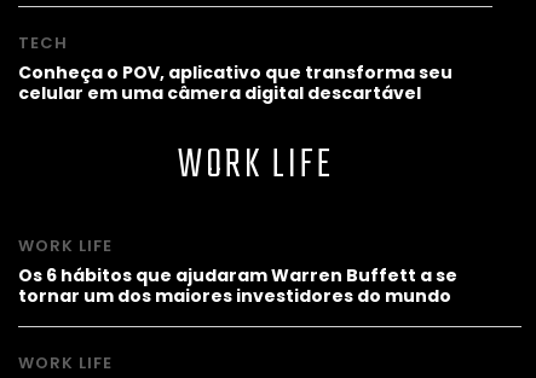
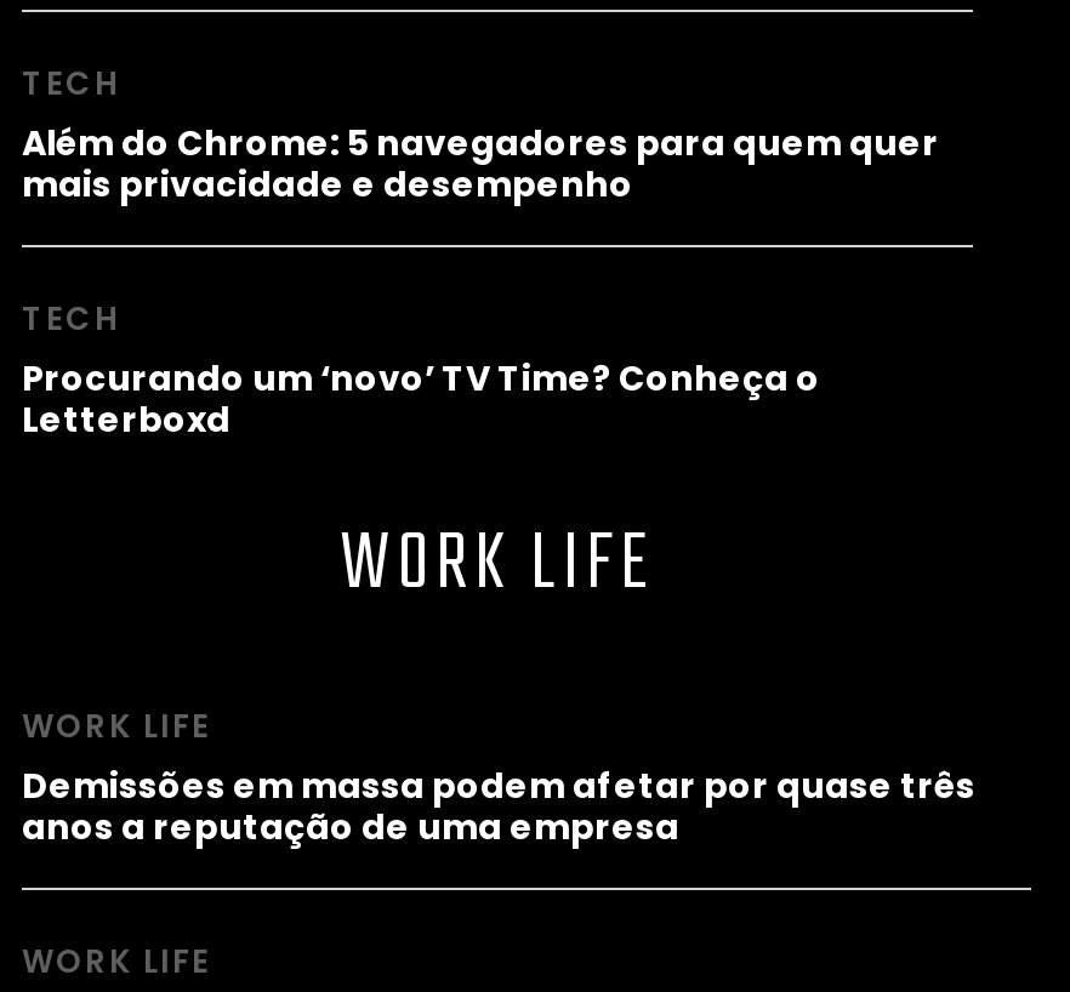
- Conheça o POV, aplicativo que transforma seu
- celular em uma câmera digital descartável
+ Além do Chrome: 5 navegadores para quem quer
+ mais privacidade e desempenho
+ TECH
+ Procurando um ‘novo’ TV Time? Conheça o
+ Letterboxd

- Os 6 hábitos que ajudaram Warren Buffett a se
- tornar um dos maiores investidores do mundo
+ Demissões em massa podem afetar por quase três
+ anos a reputação de uma empresa
